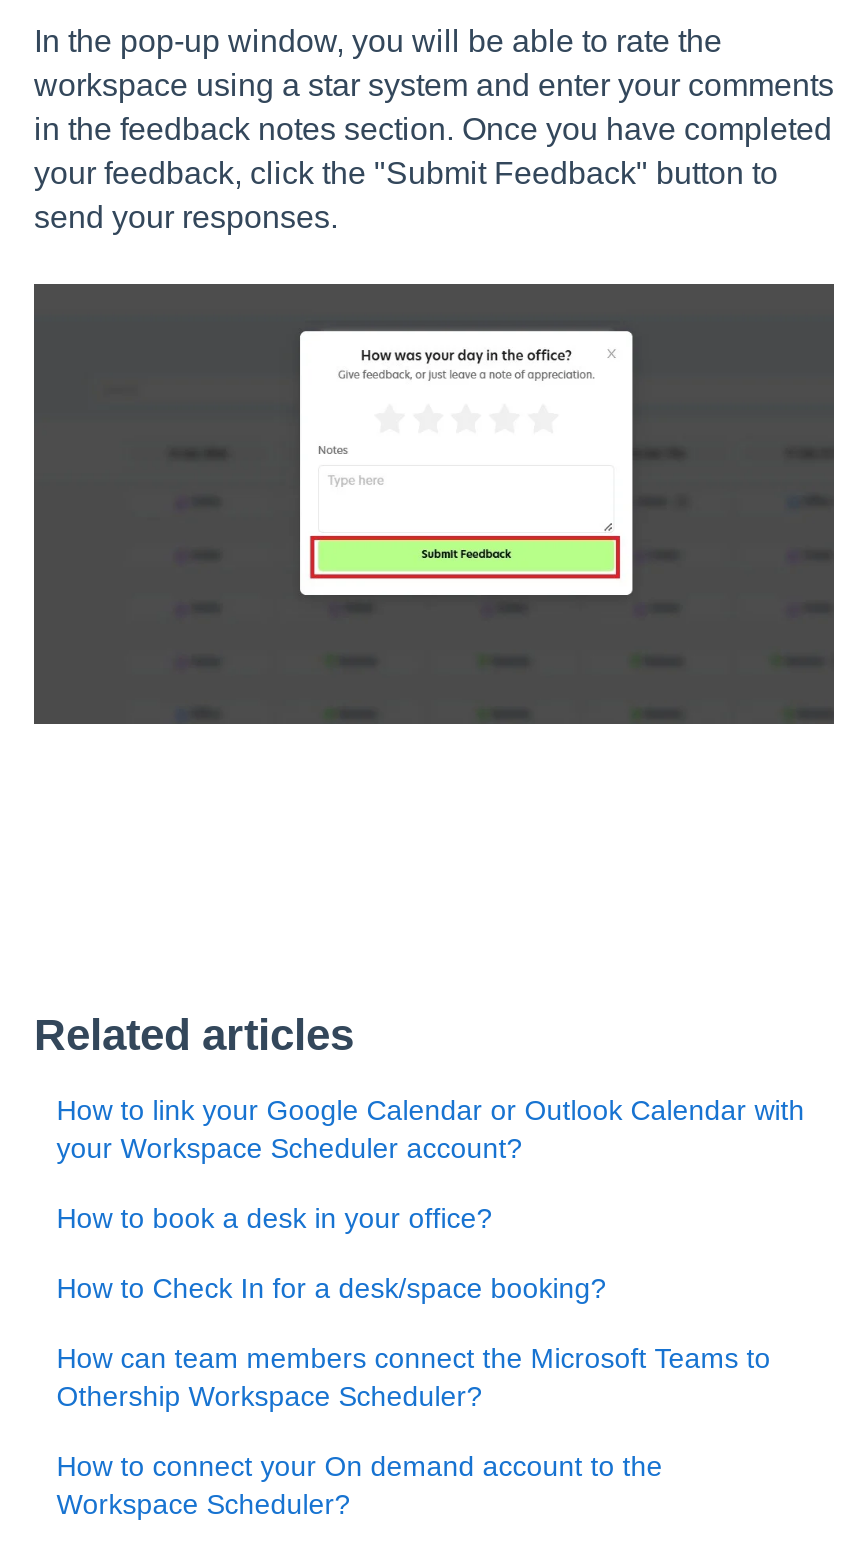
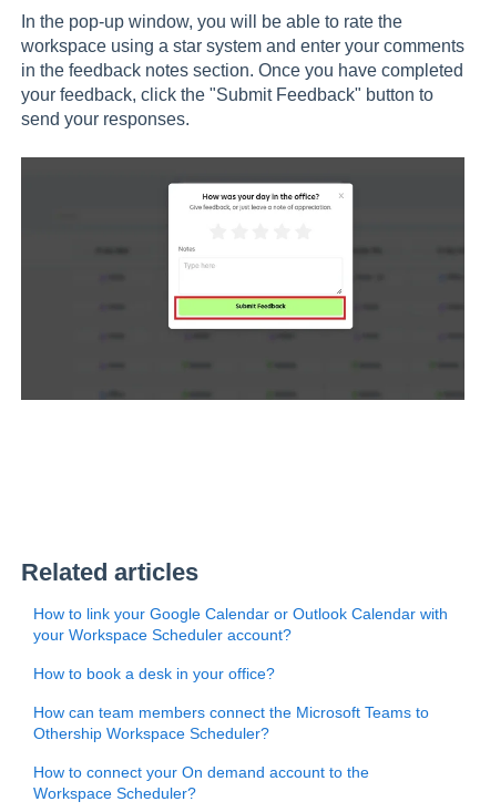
- How to Check In for a desk/space booking?
